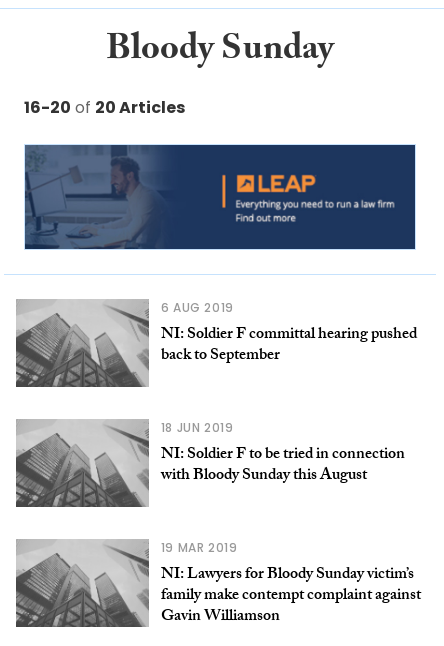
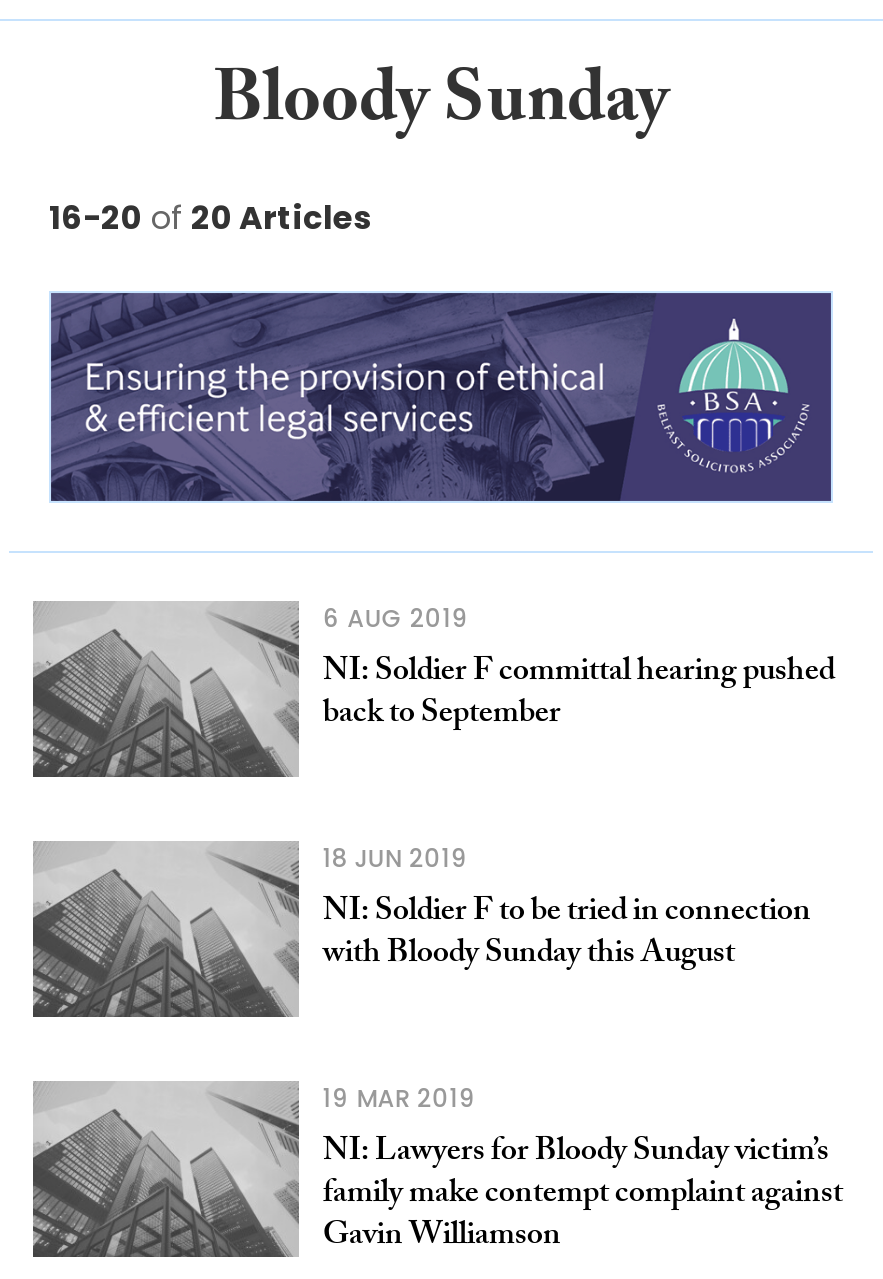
- [image]
+ [image]
